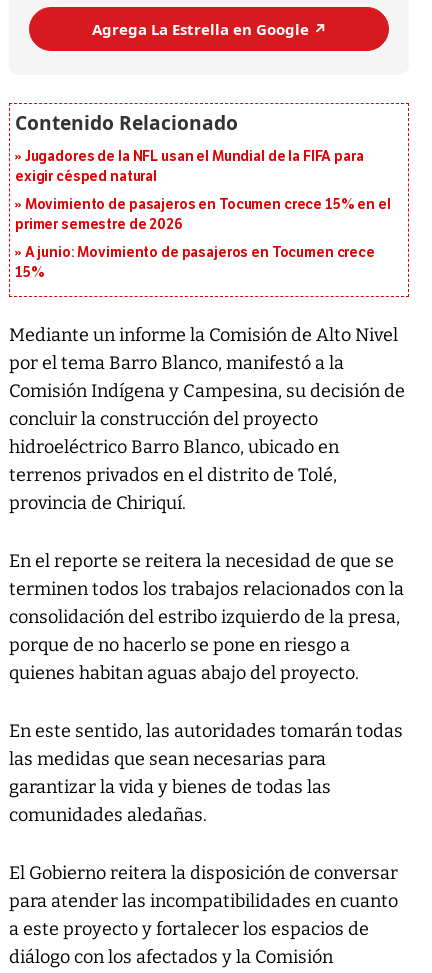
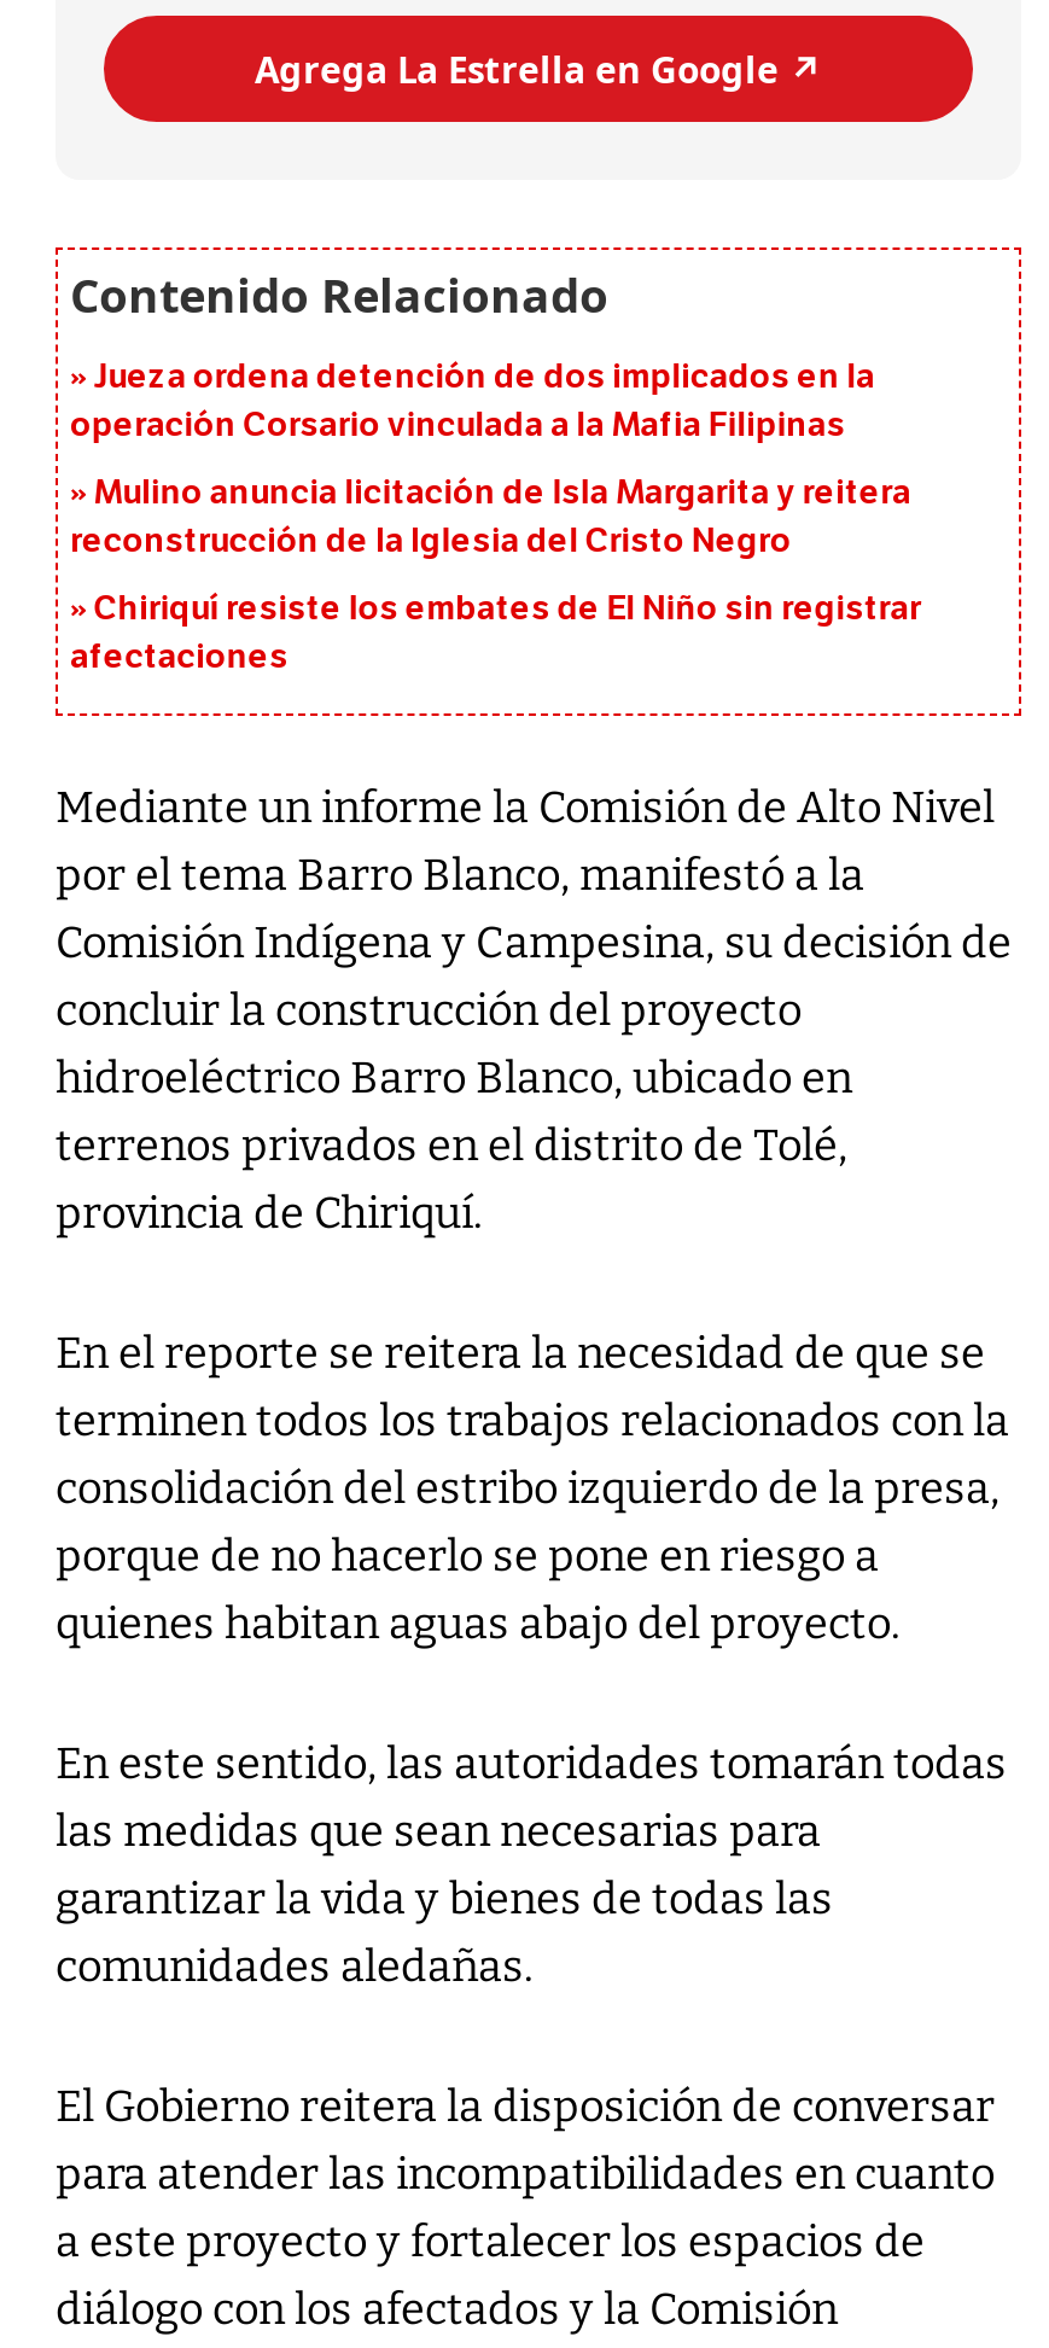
- Jugadores de la NFL usan el Mundial de la FIFA para
- exigir césped natural
+ Jueza ordena detención de dos implicados en la
+ operación Corsario vinculada a la Mafia Filipinas

- Movimiento de pasajeros en Tocumen crece 15% en el
- primer semestre de 2026
+ Mulino anuncia licitación de Isla Margarita y reitera
+ reconstrucción de la Iglesia del Cristo Negro

- A junio: Movimiento de pasajeros en Tocumen crece
- 15%
+ Chiriquí resiste los embates de El Niño sin registrar
+ afectaciones
